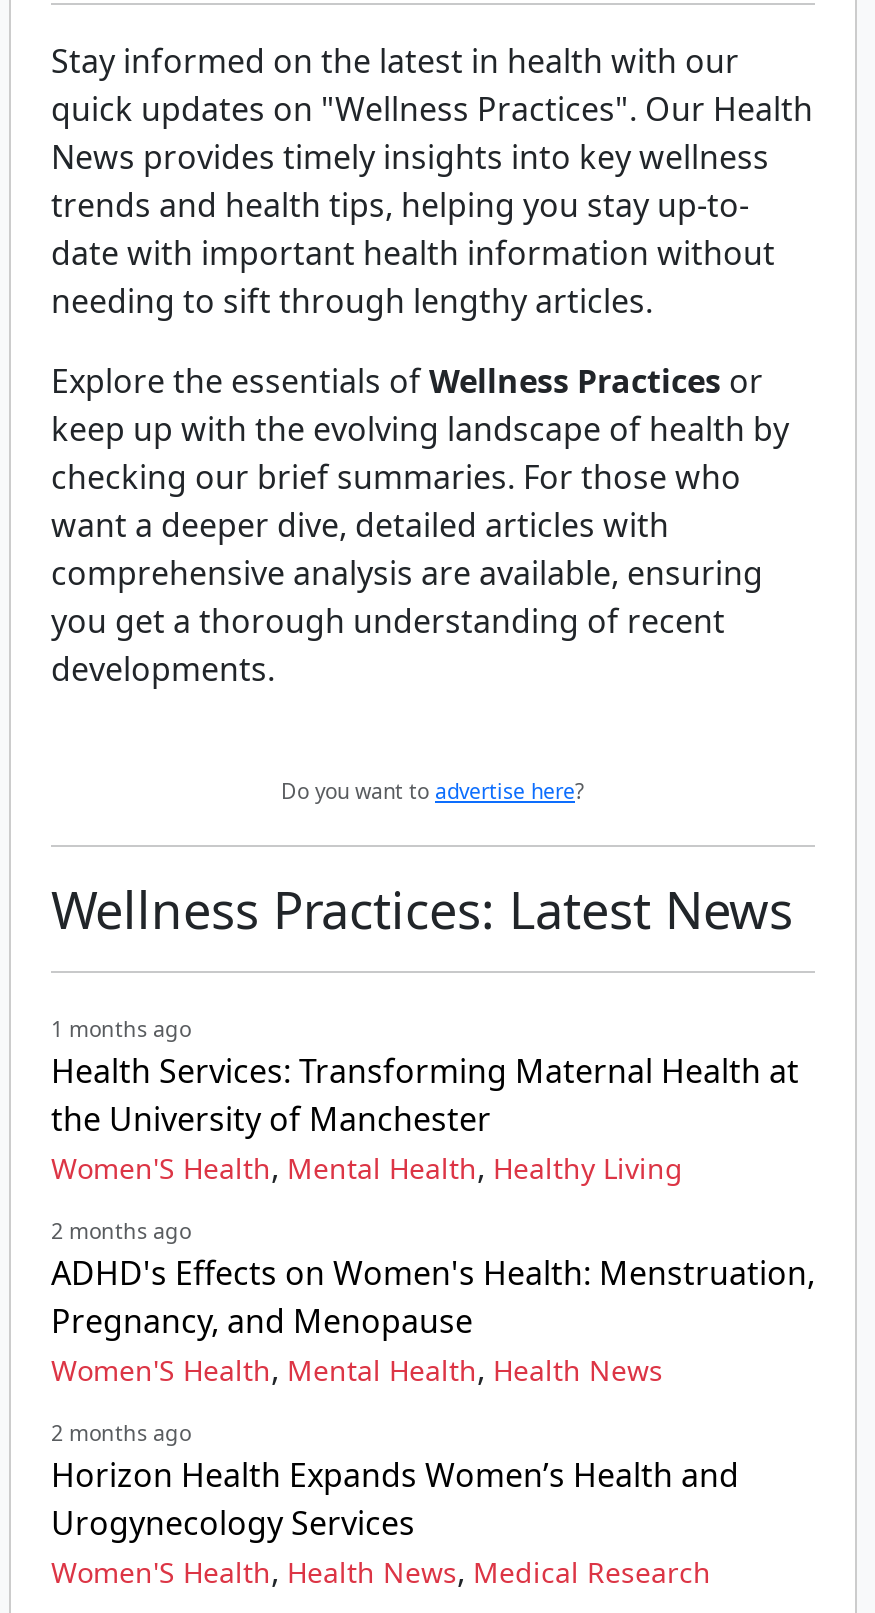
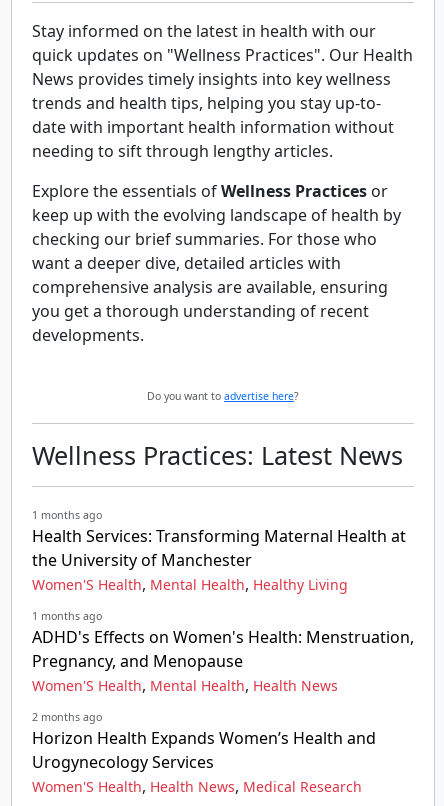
- 2 months ago
+ 1 months ago
